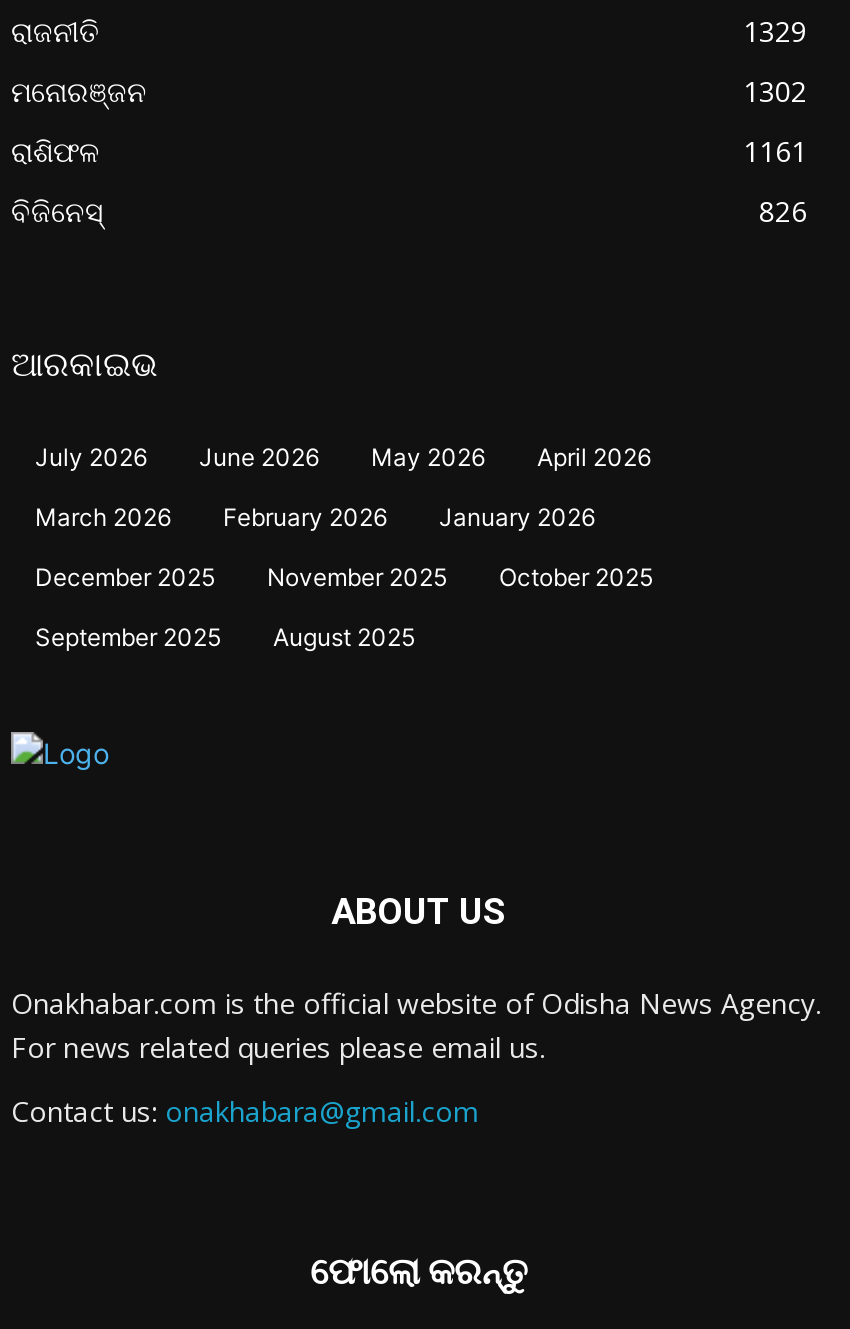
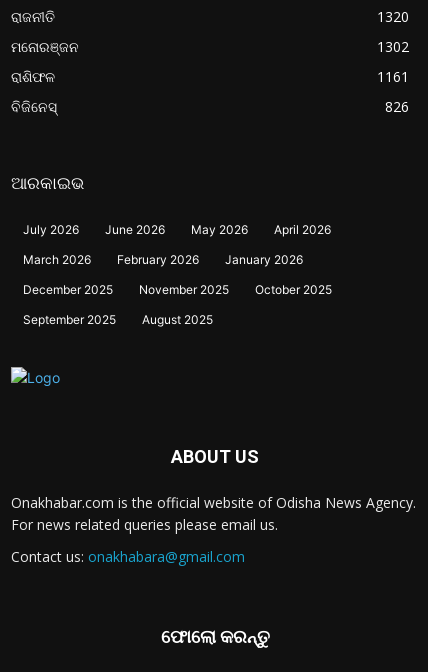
- 1329
+ 1320
